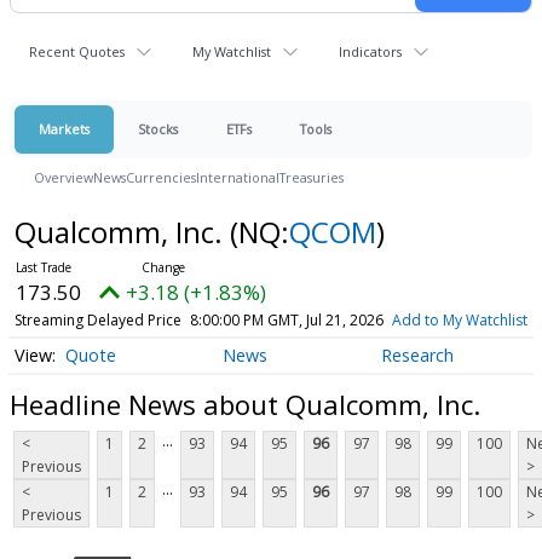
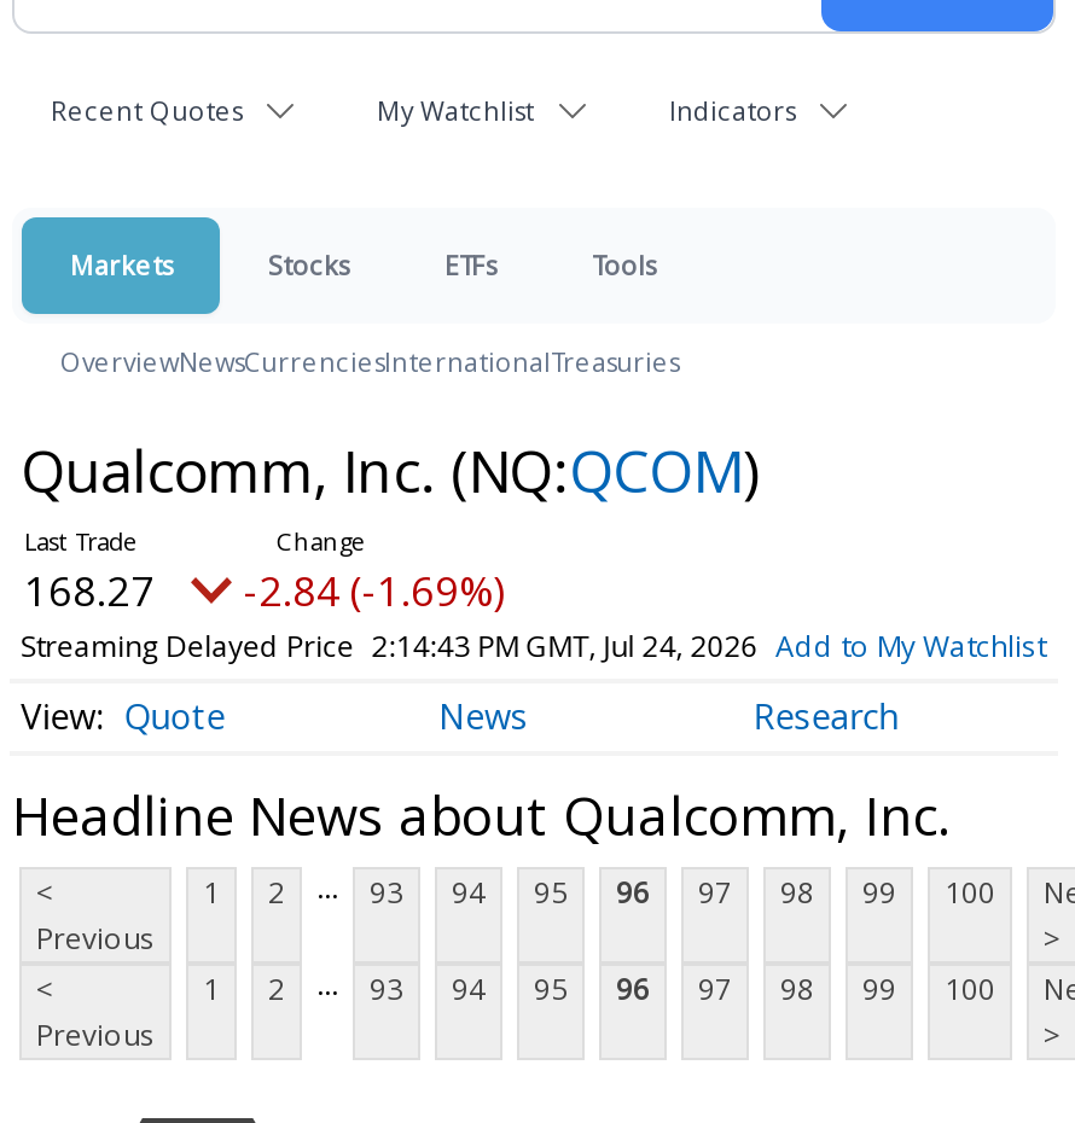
- 173.50
+ 168.27

- +3.18 (+1.83%)
+ -2.84 (-1.69%)

- Streaming Delayed Price 8:00:00 PM GMT, Jul 21, 2026 Add to My Watchlist
+ Streaming Delayed Price 2:14:43 PM GMT, Jul 24, 2026 Add to My Watchlist
